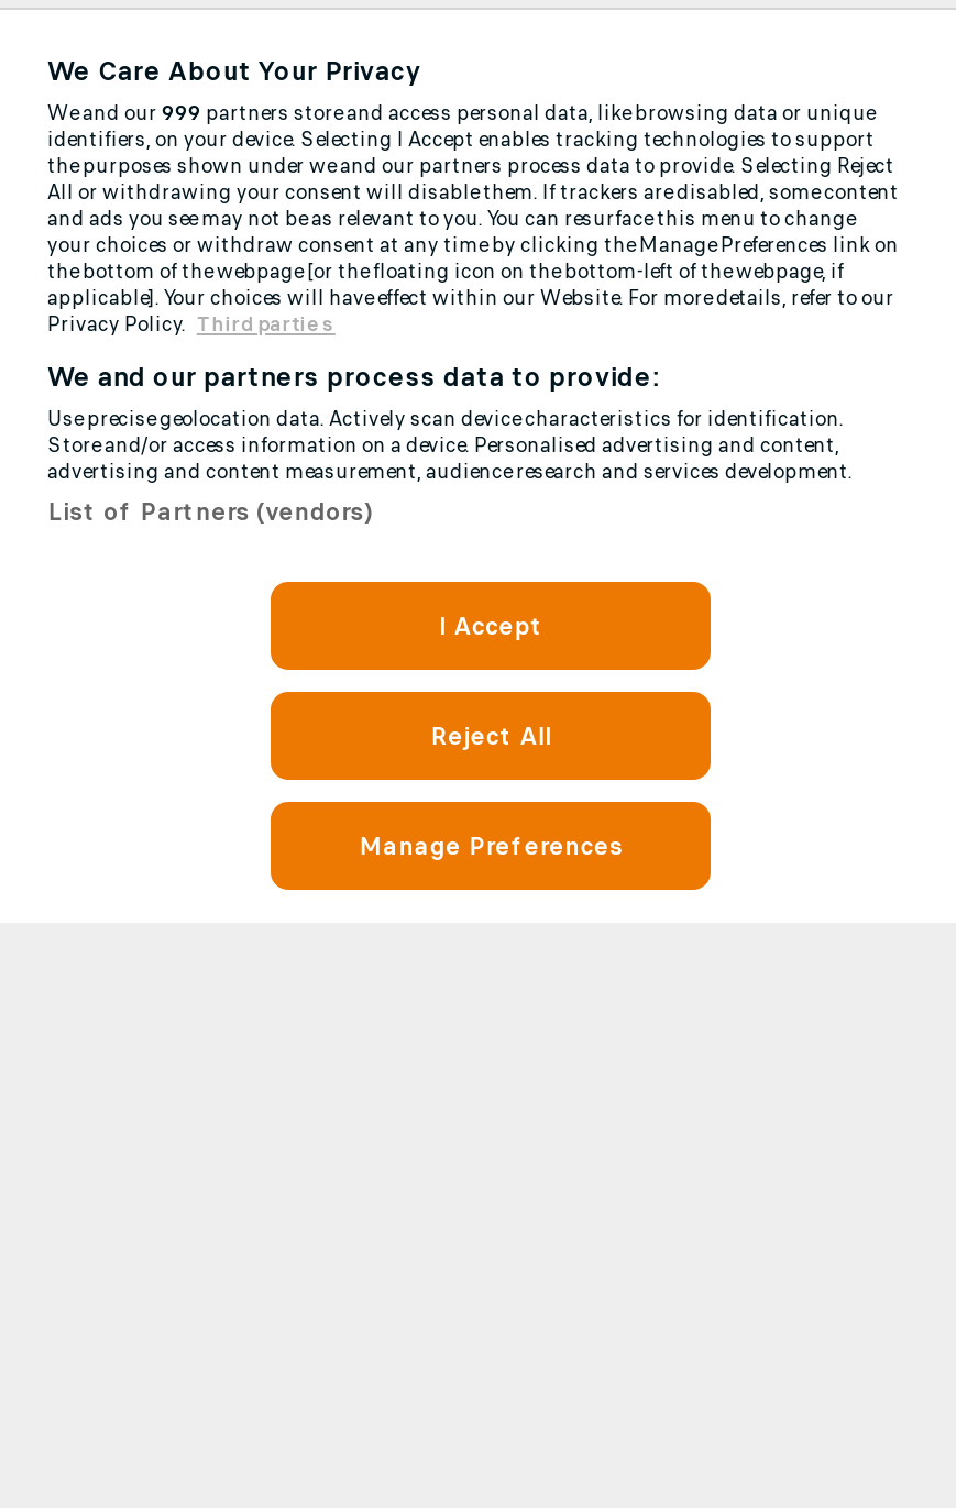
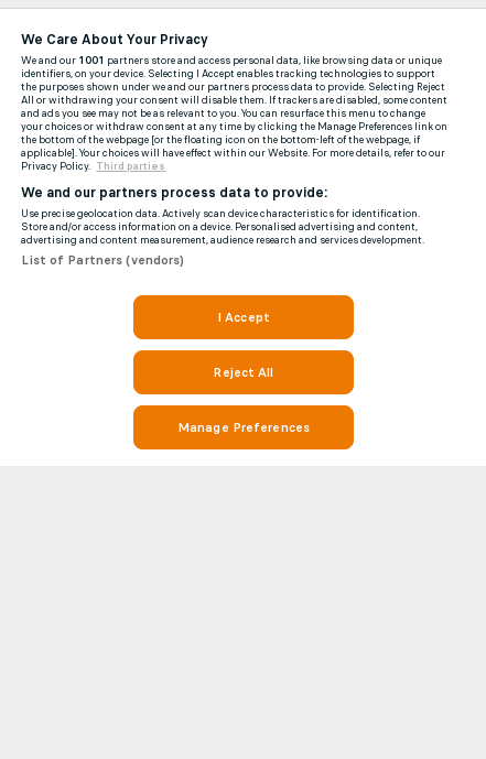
- We and our 999 partners store and access personal data, like browsing data or unique
+ We and our 1001 partners store and access personal data, like browsing data or unique
